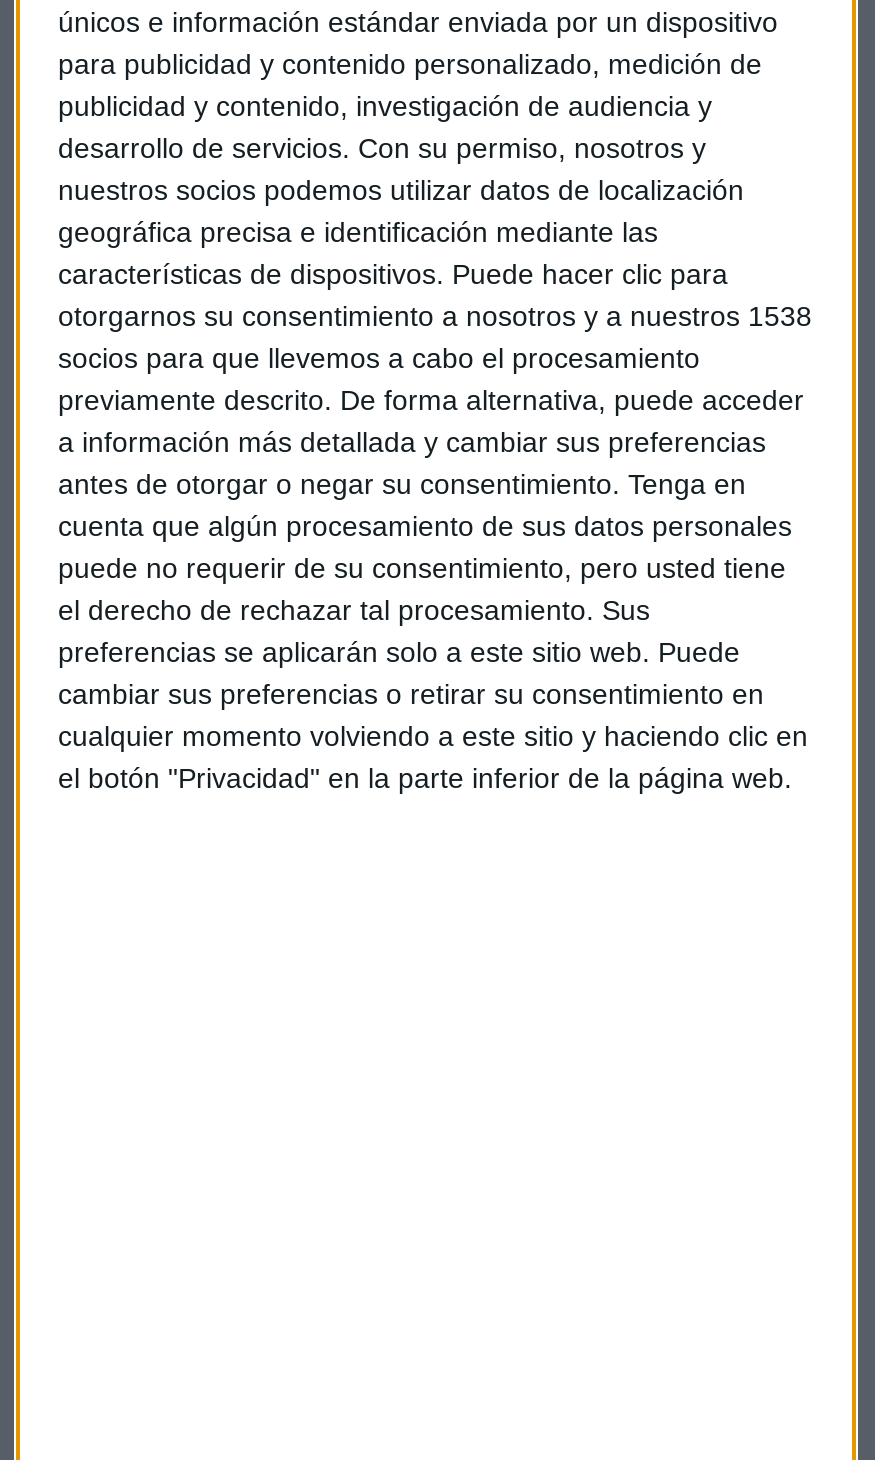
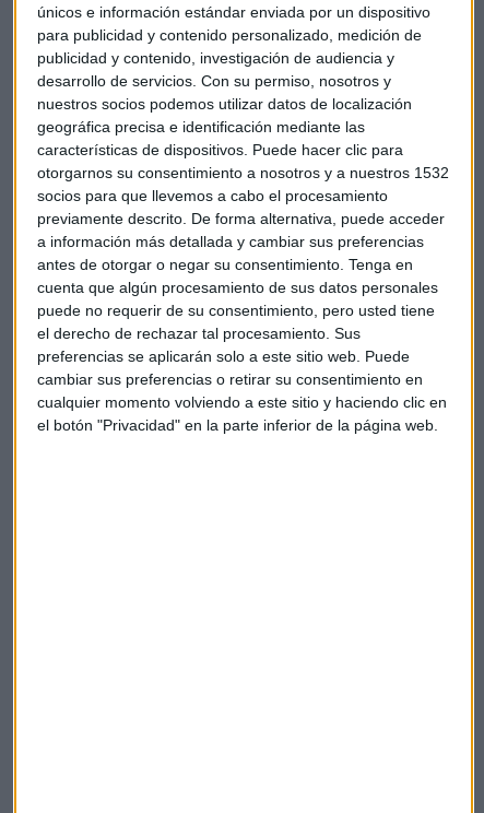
- otorgarnos su consentimiento a nosotros y a nuestros 1538
+ otorgarnos su consentimiento a nosotros y a nuestros 1532
